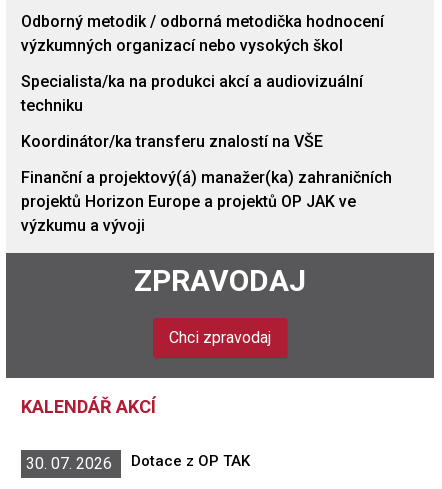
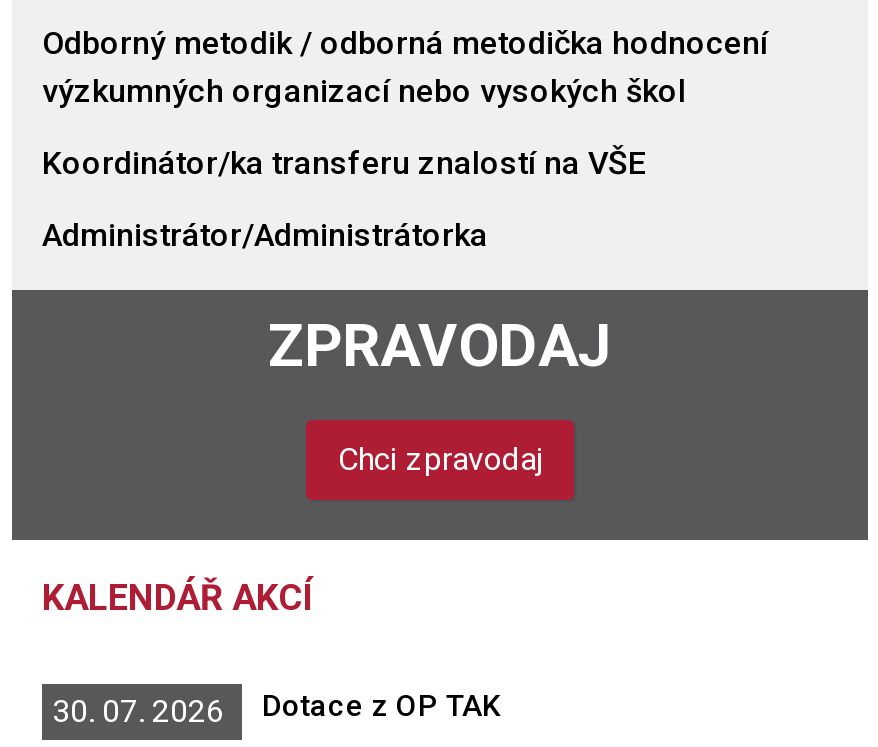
- Specialista/ka na produkci akcí a audiovizuální
- techniku

- Finanční a projektový(á) manažer(ka) zahraničních
- projektů Horizon Europe a projektů OP JAK ve
- výzkumu a vývoji
+ Administrátor/Administrátorka
